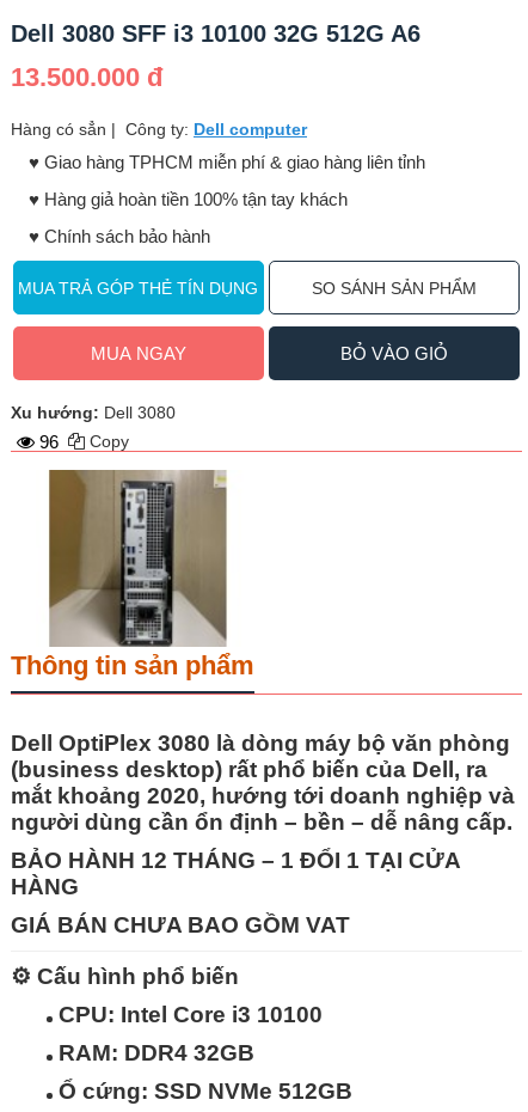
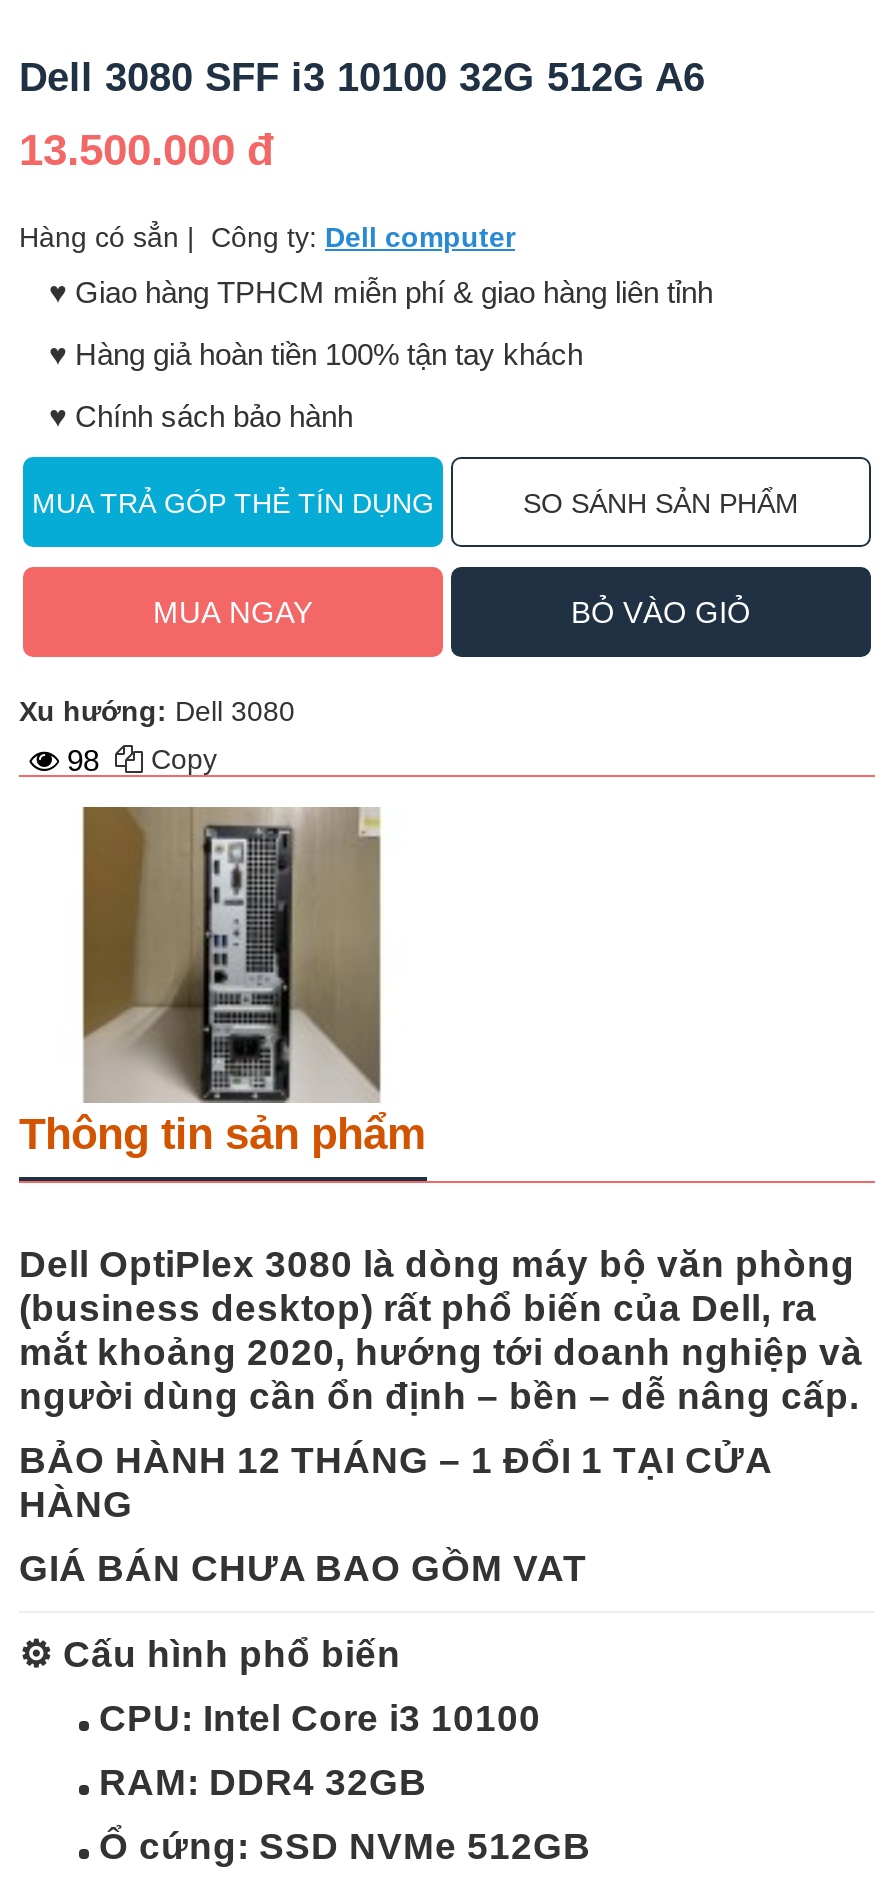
- 96 Copy
+ 98 Copy
